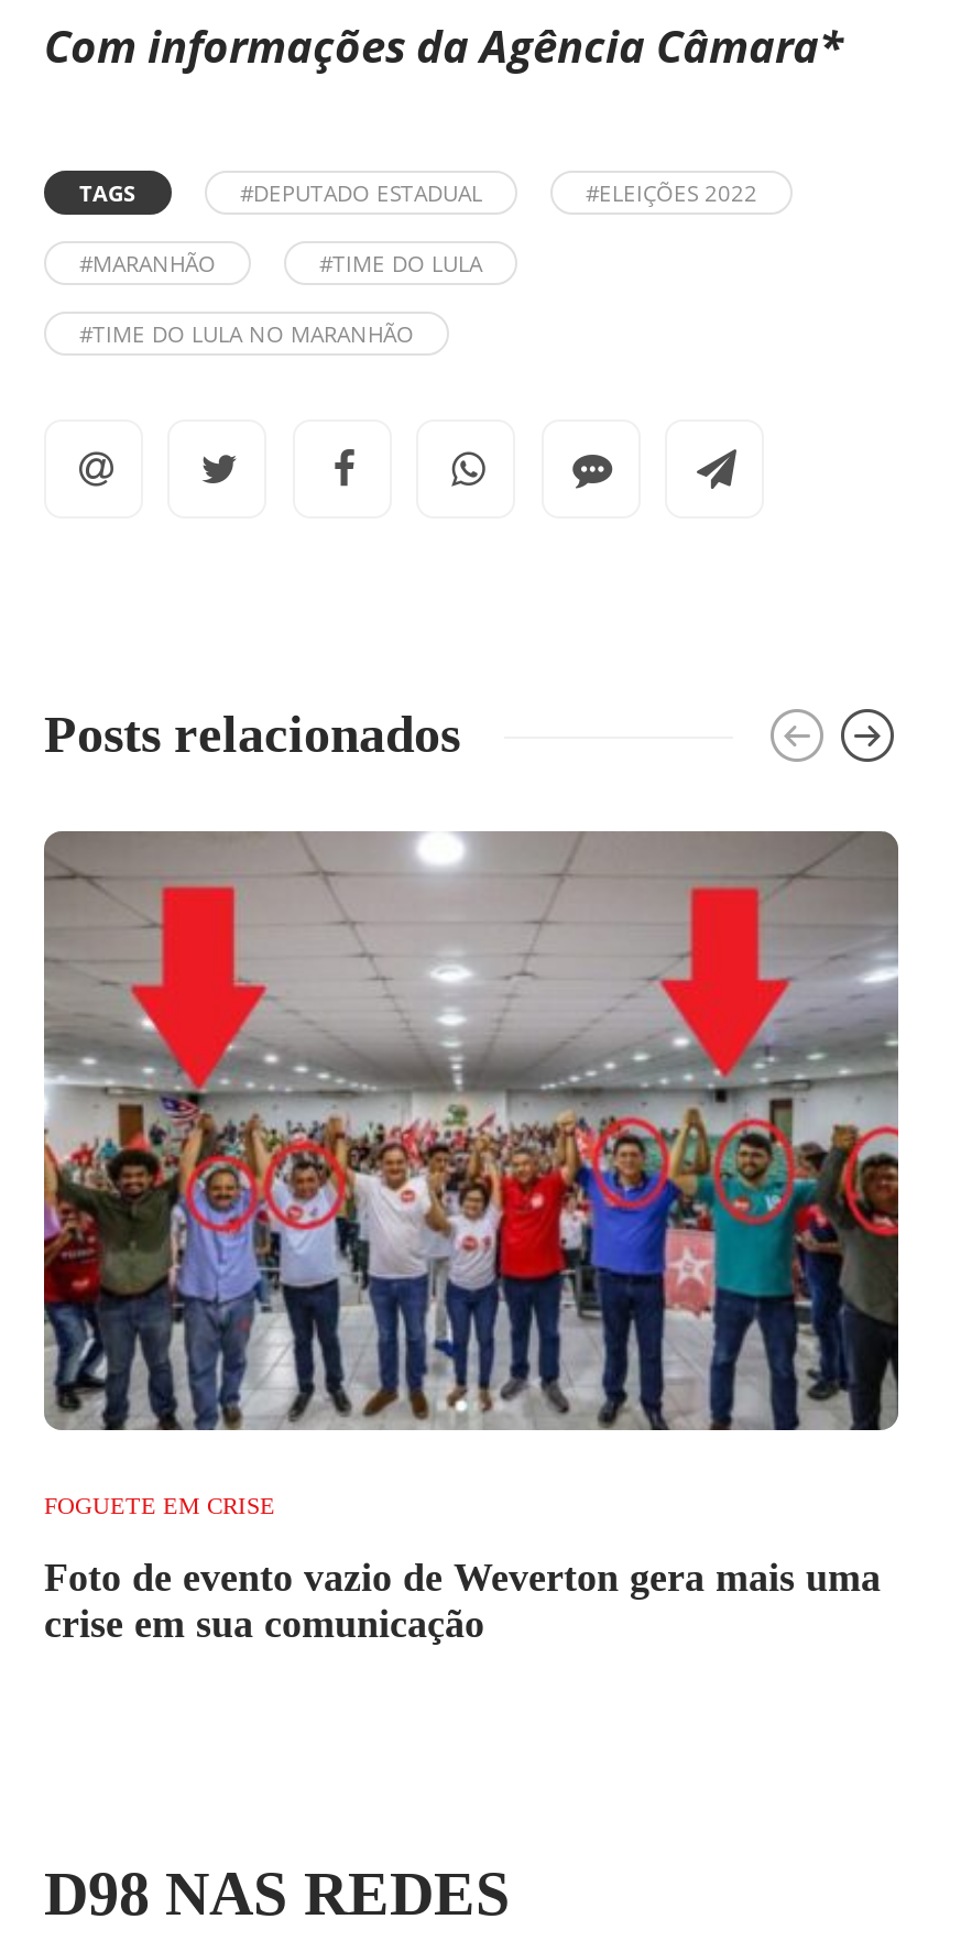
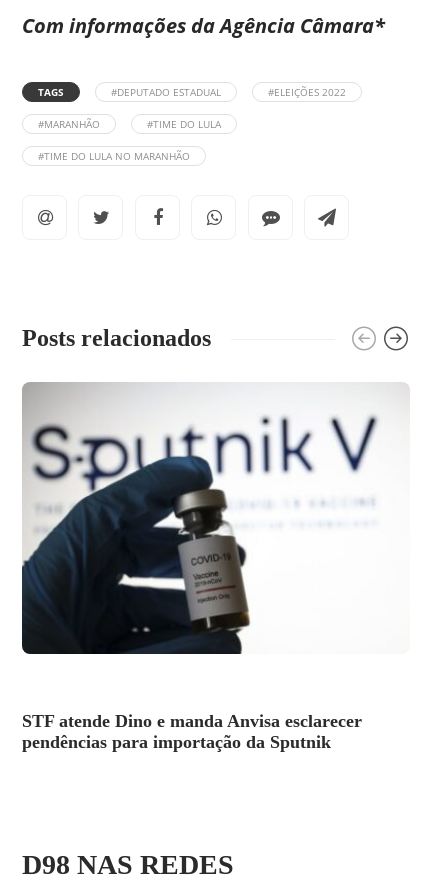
- [image]
+ [image]

- FOGUETE EM CRISE
- Foto de evento vazio de Weverton gera mais uma
- crise em sua comunicação
+ STF atende Dino e manda Anvisa esclarecer
+ pendências para importação da Sputnik
